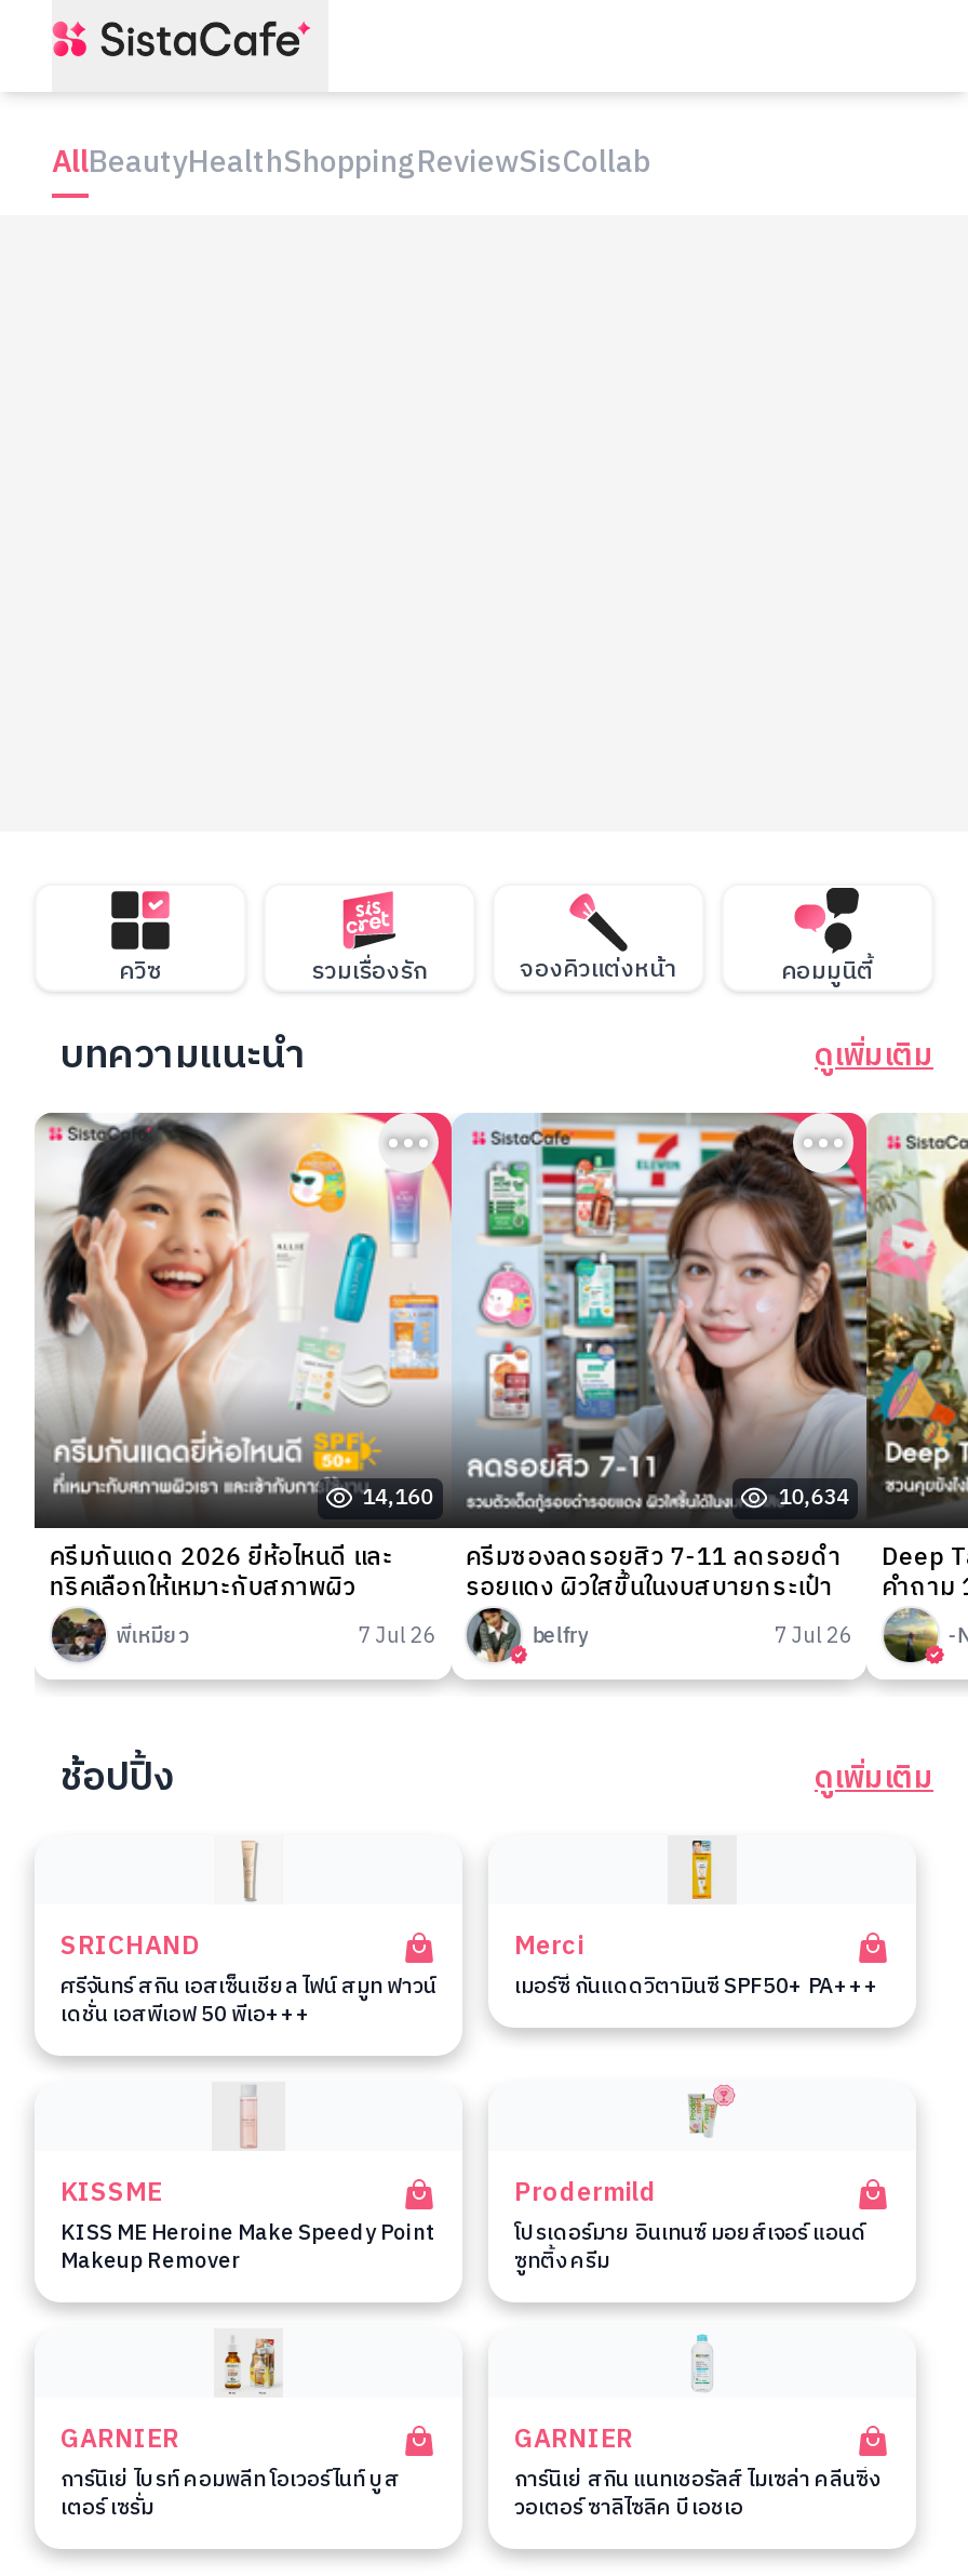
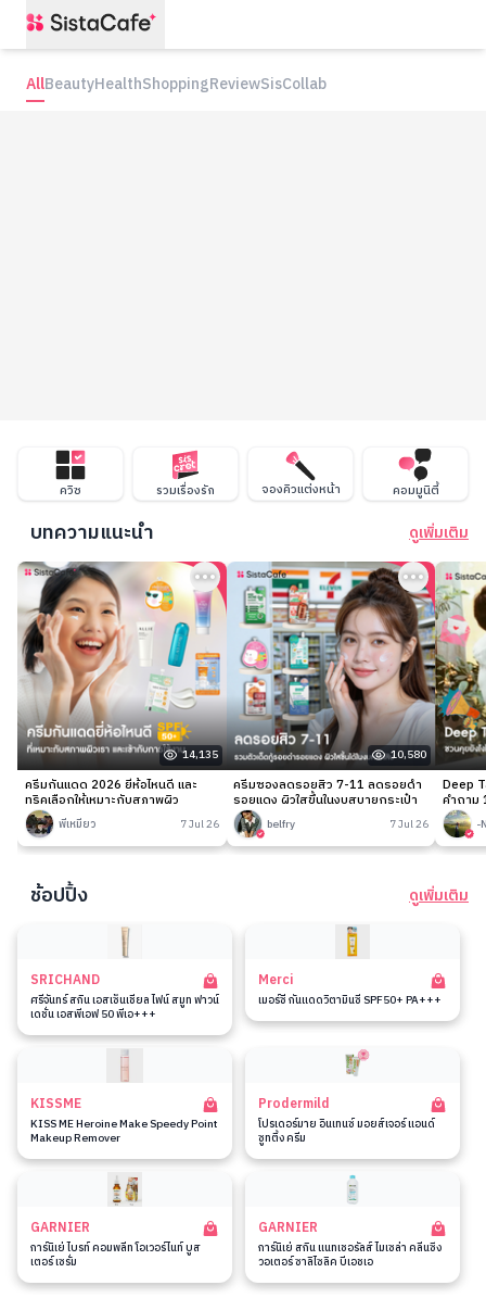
- 14,160
+ 14,135

- 10,634
+ 10,580
